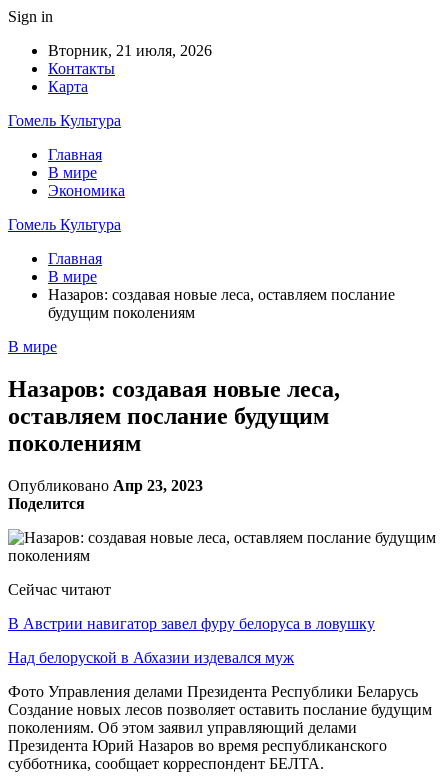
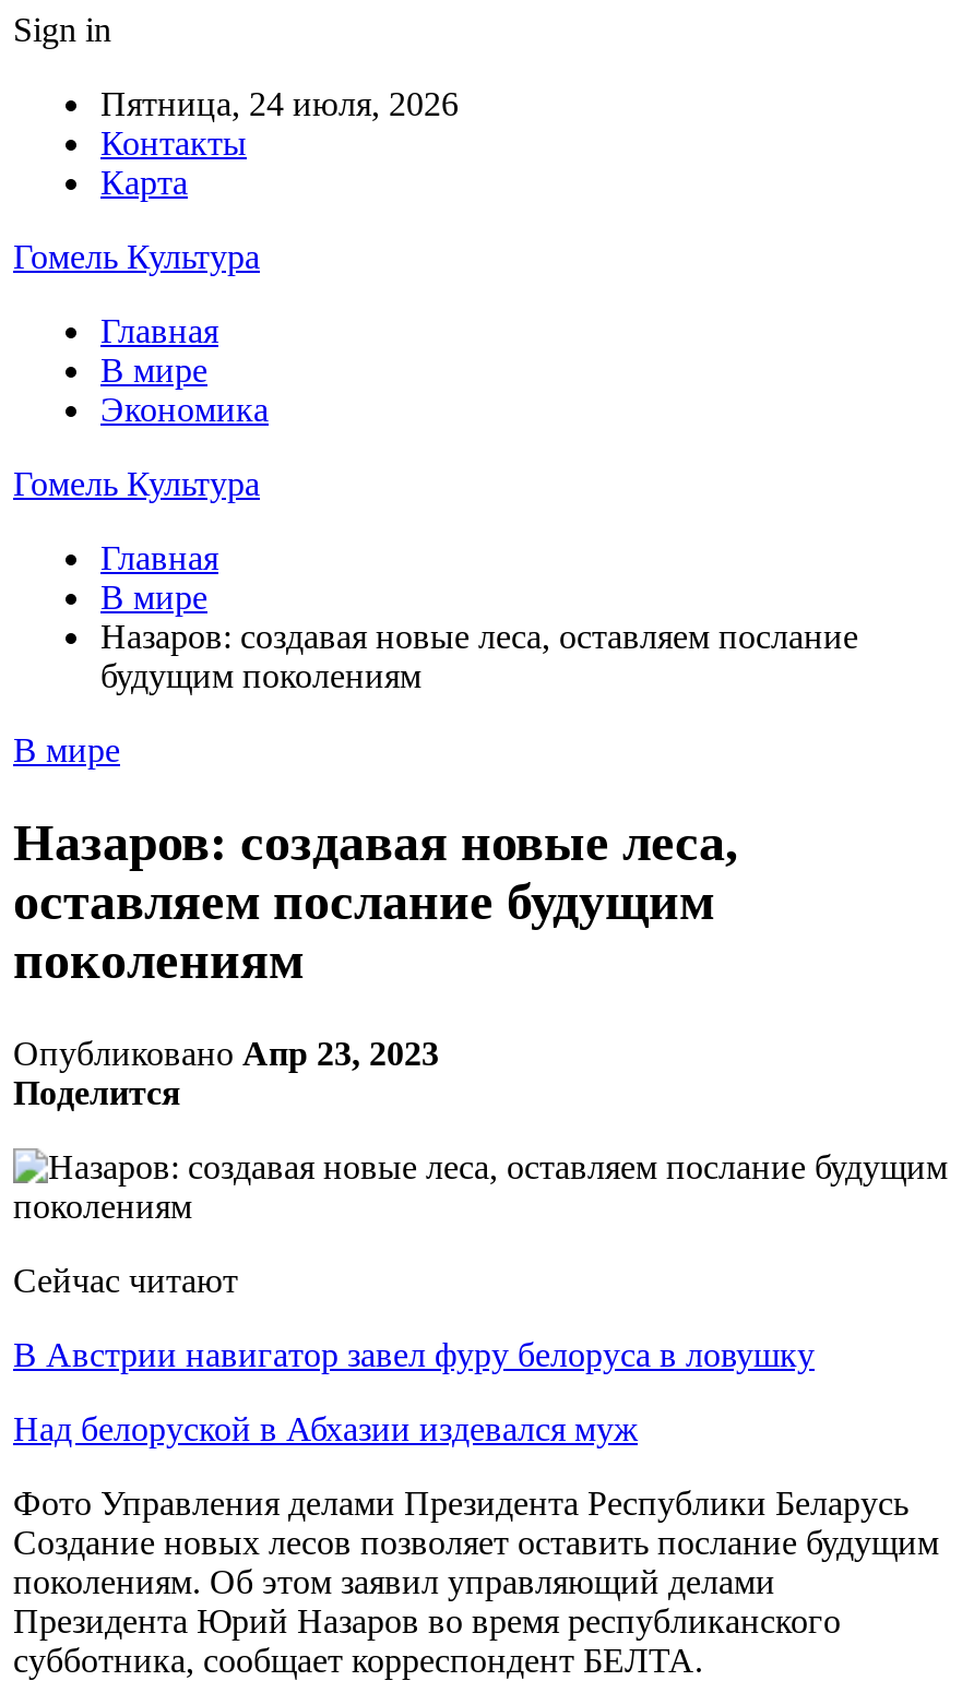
- Вторник, 21 июля, 2026
+ Пятница, 24 июля, 2026
